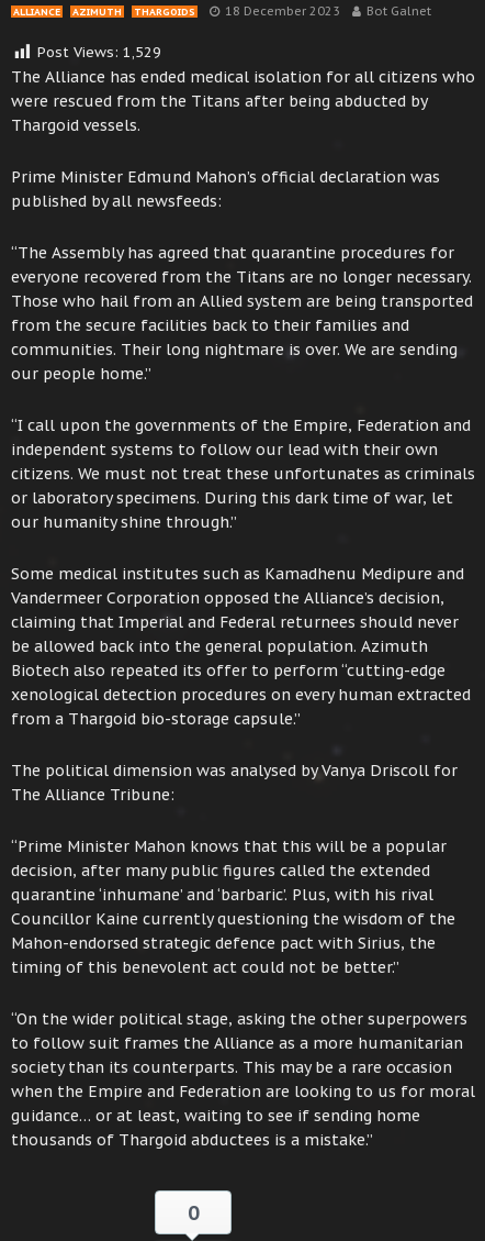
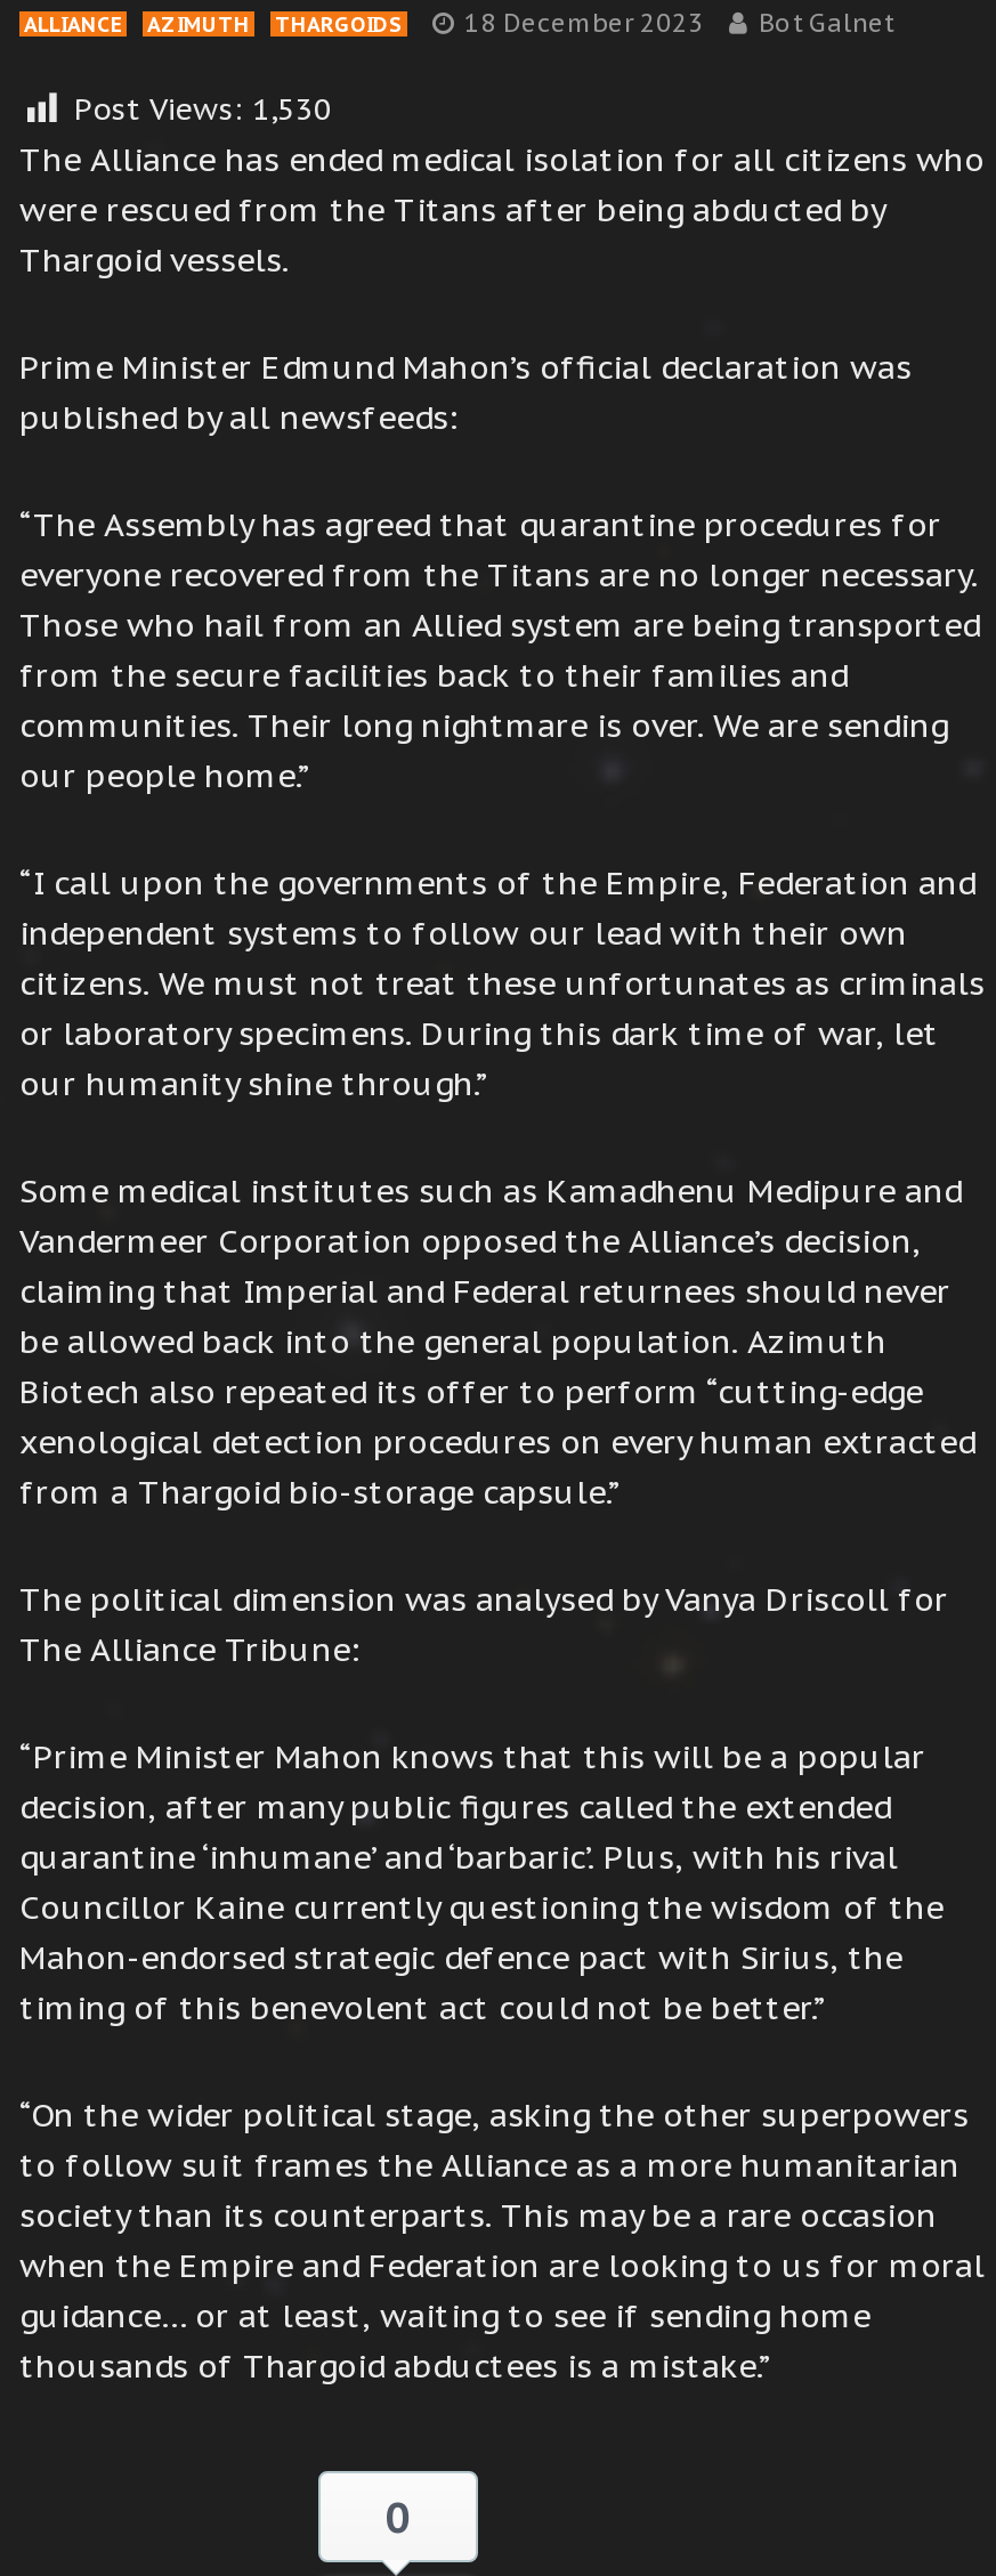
- Post Views: 1,529
+ Post Views: 1,530
